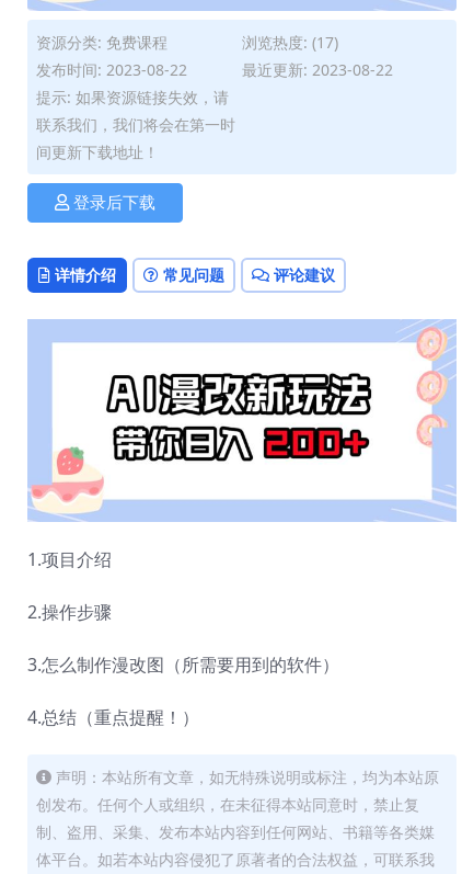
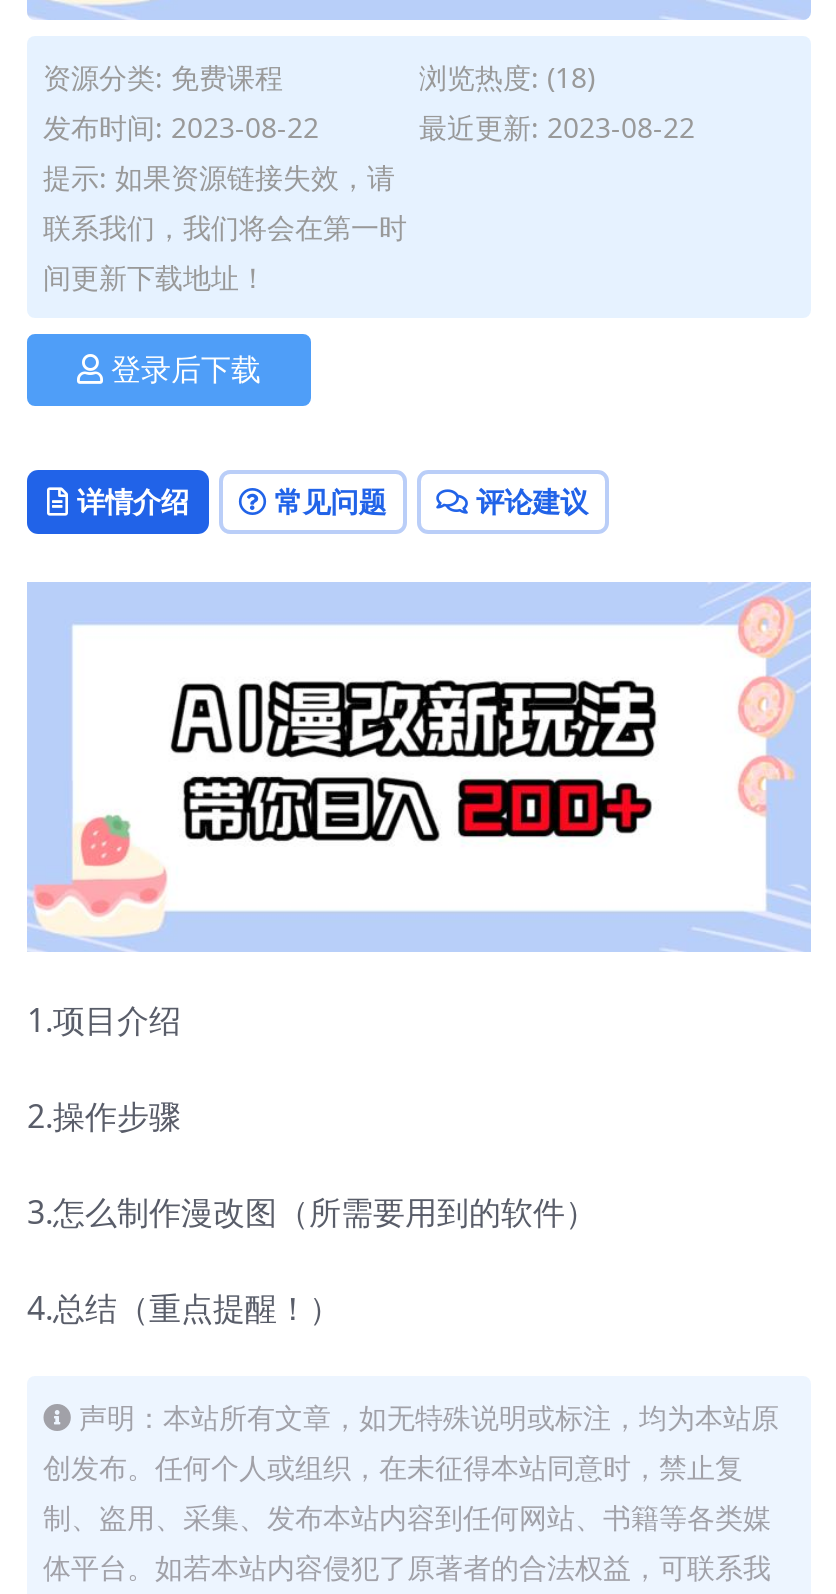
- 浏览热度: (17)
+ 浏览热度: (18)
